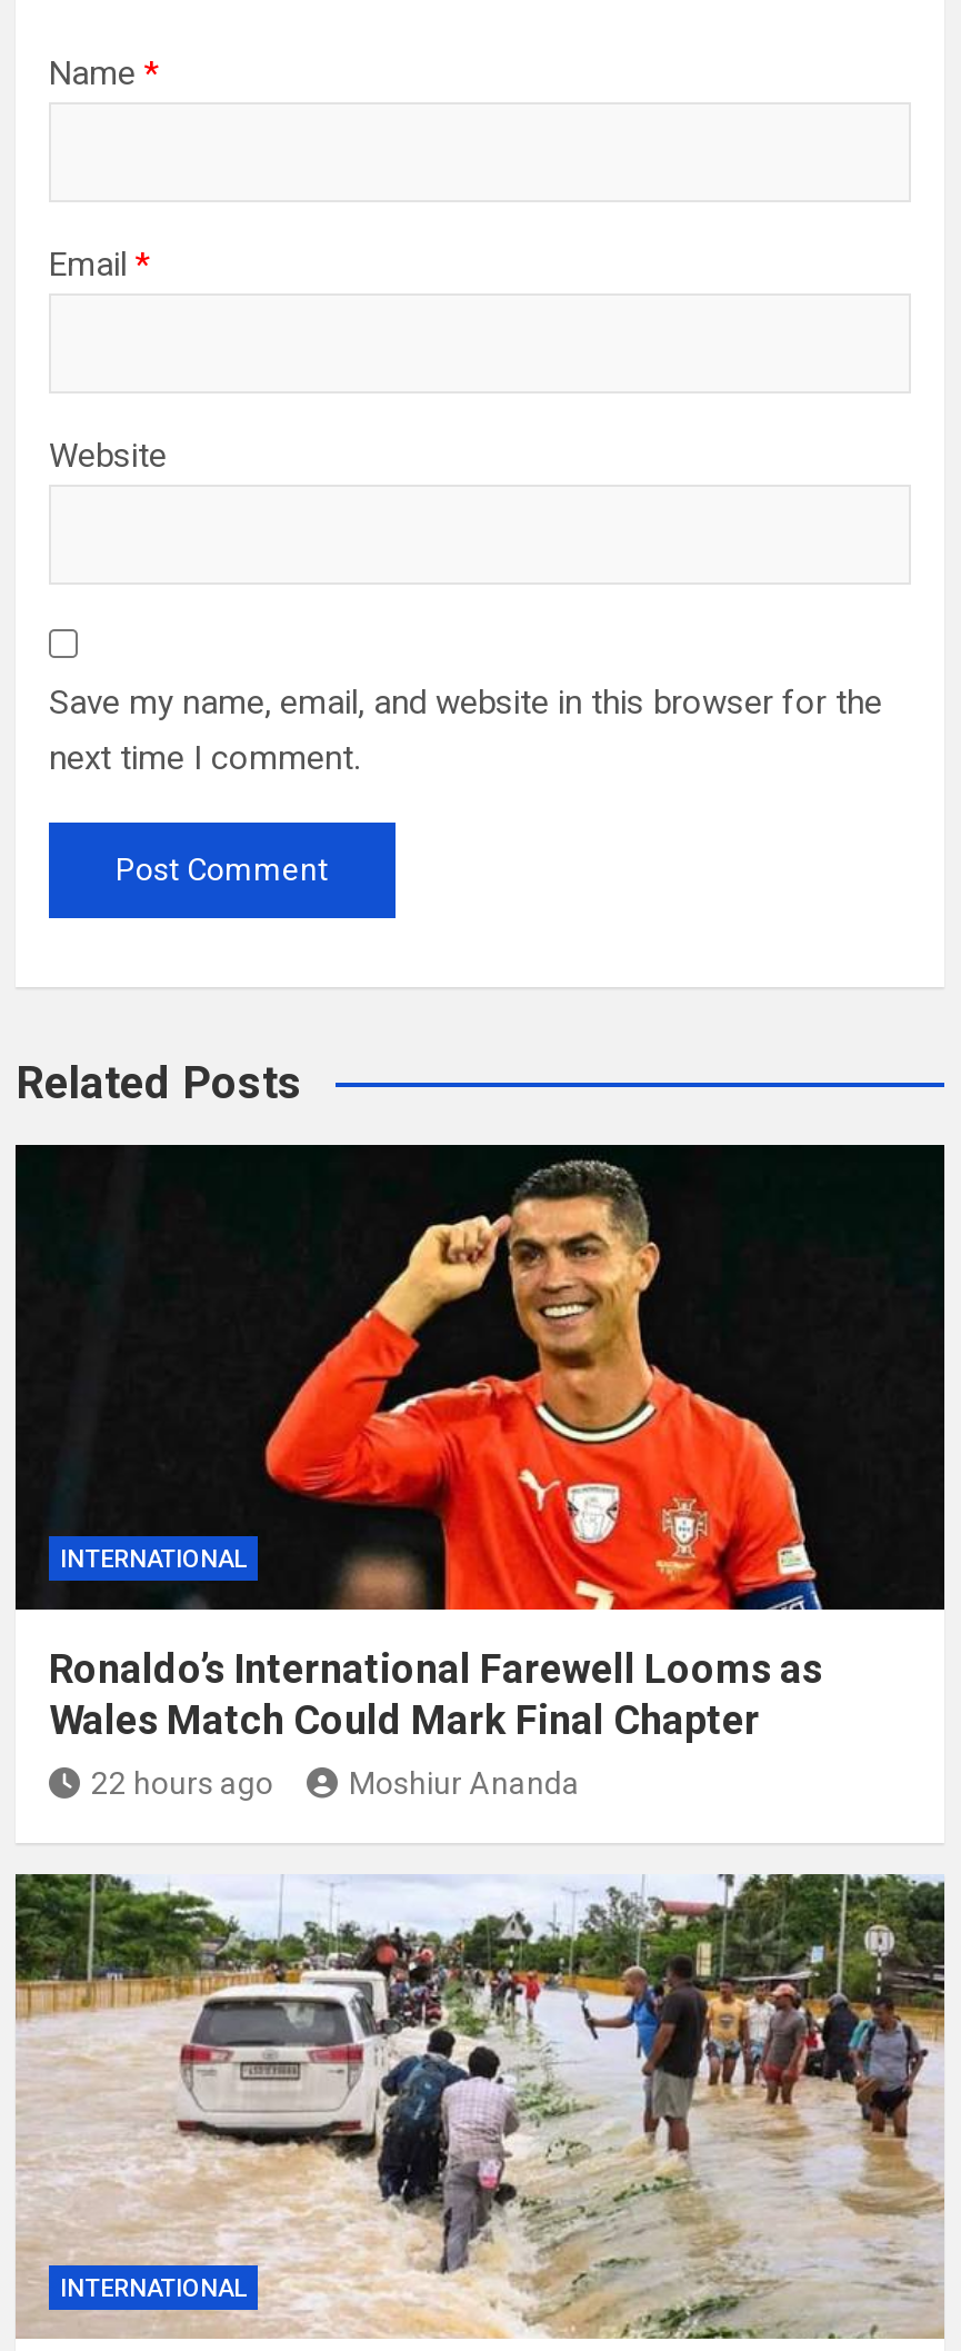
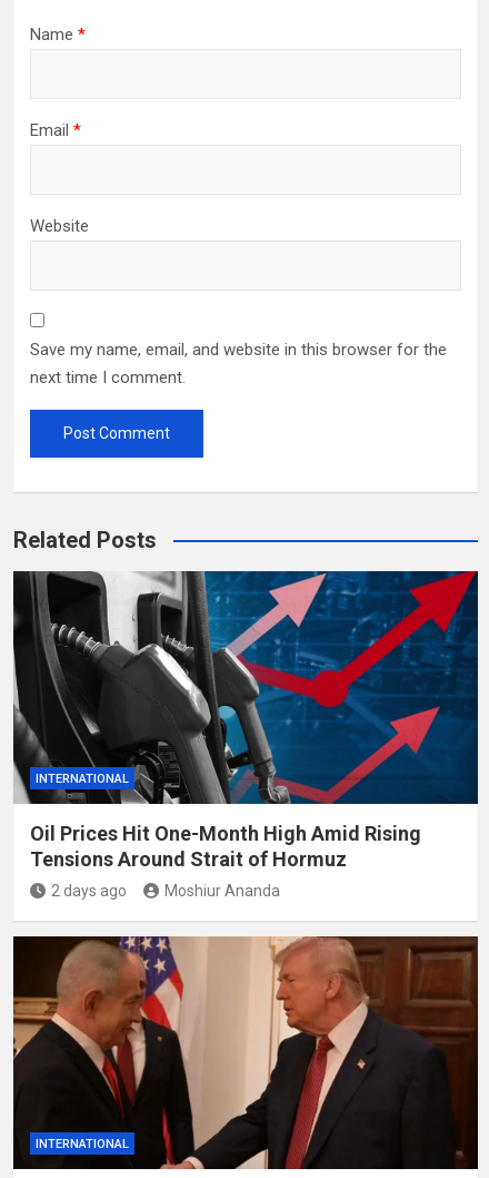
- [image]
- Ronaldo’s International Farewell Looms as
- Wales Match Could Mark Final Chapter
+ [image]
+ Oil Prices Hit One-Month High Amid Rising
+ Tensions Around Strait of Hormuz

- 22 hours ago
+ 2 days ago

- [image]
+ [image]
